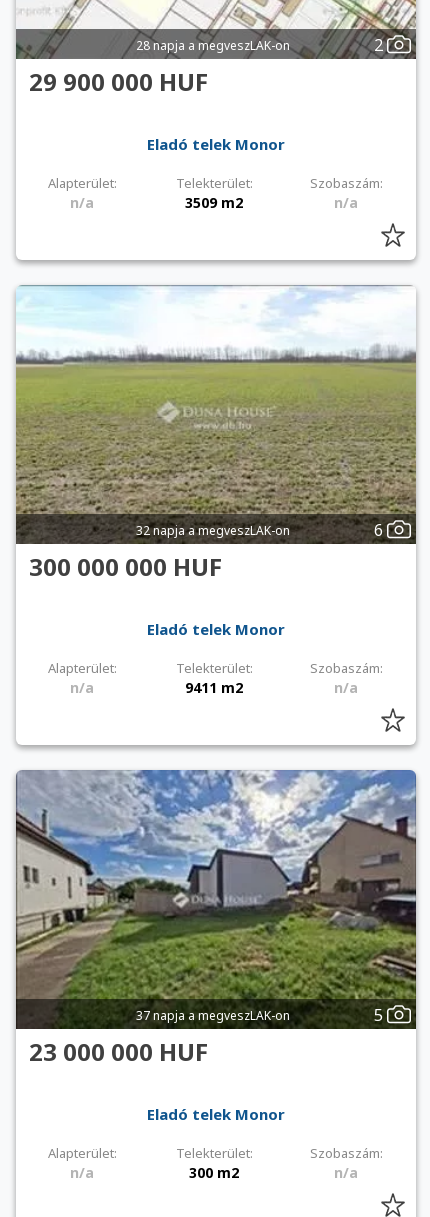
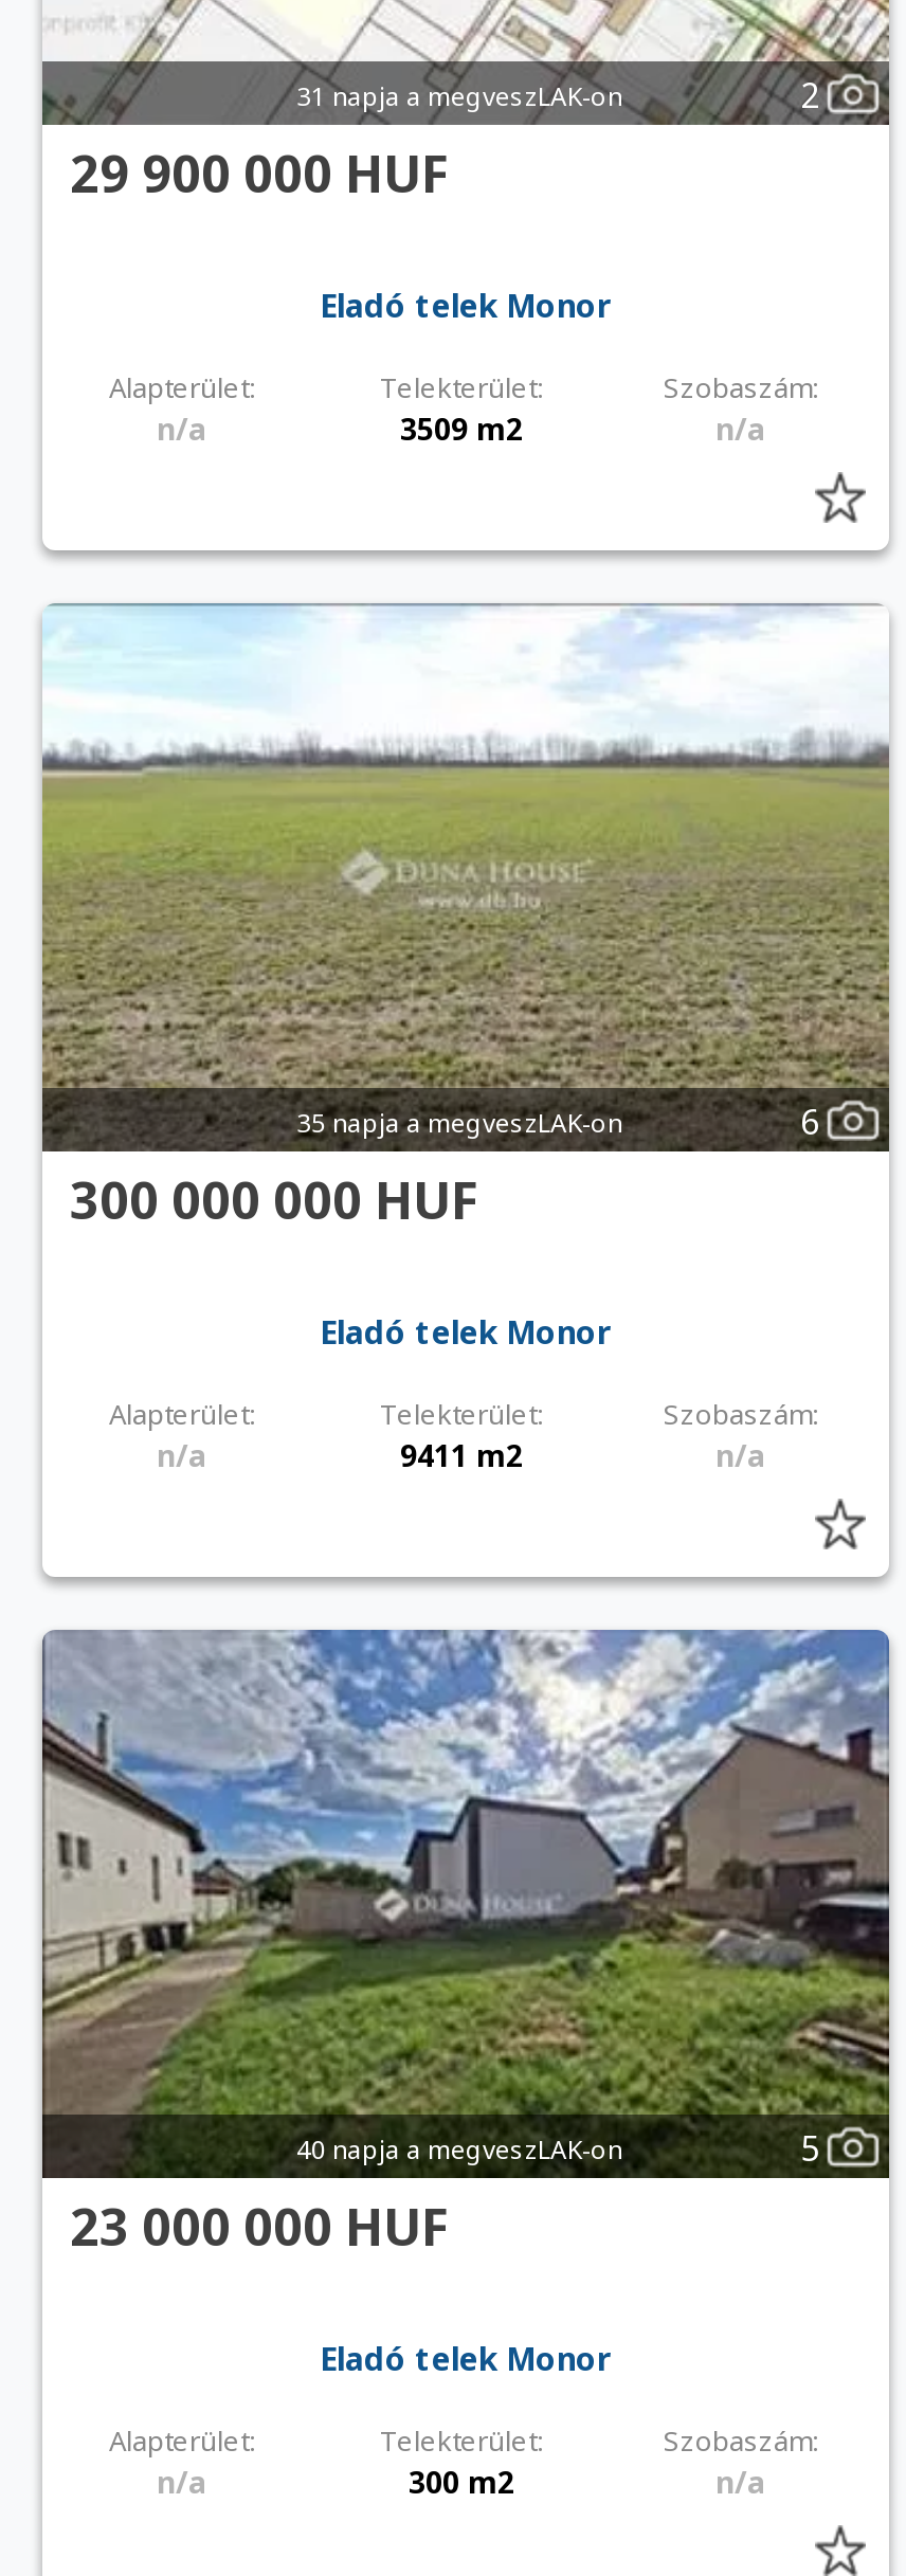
- 28 napja a megveszLAK-on
+ 31 napja a megveszLAK-on

- 32 napja a megveszLAK-on
+ 35 napja a megveszLAK-on

- 37 napja a megveszLAK-on
+ 40 napja a megveszLAK-on
